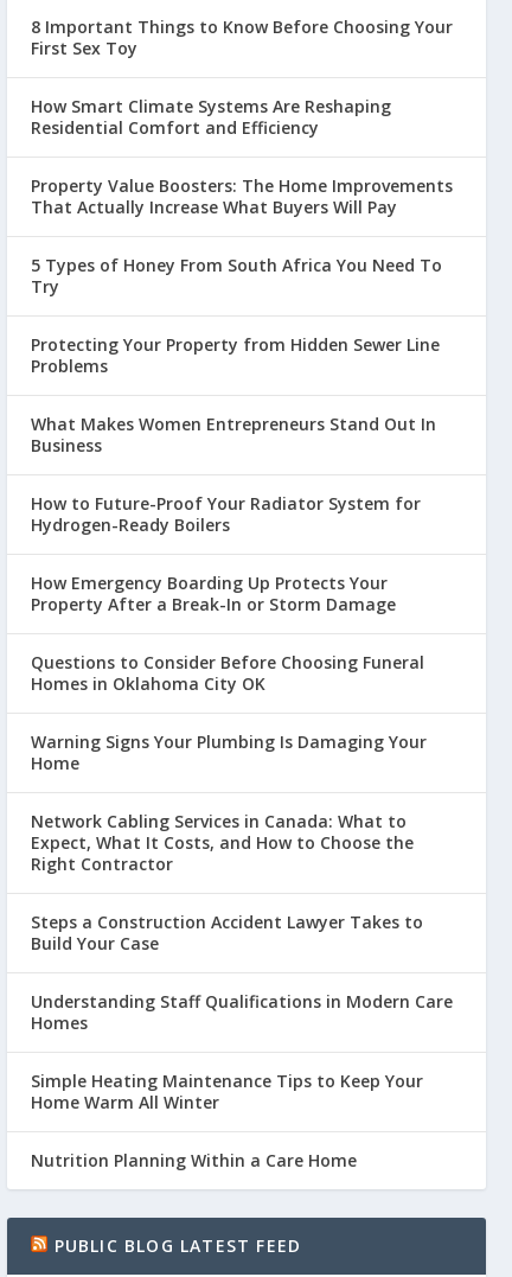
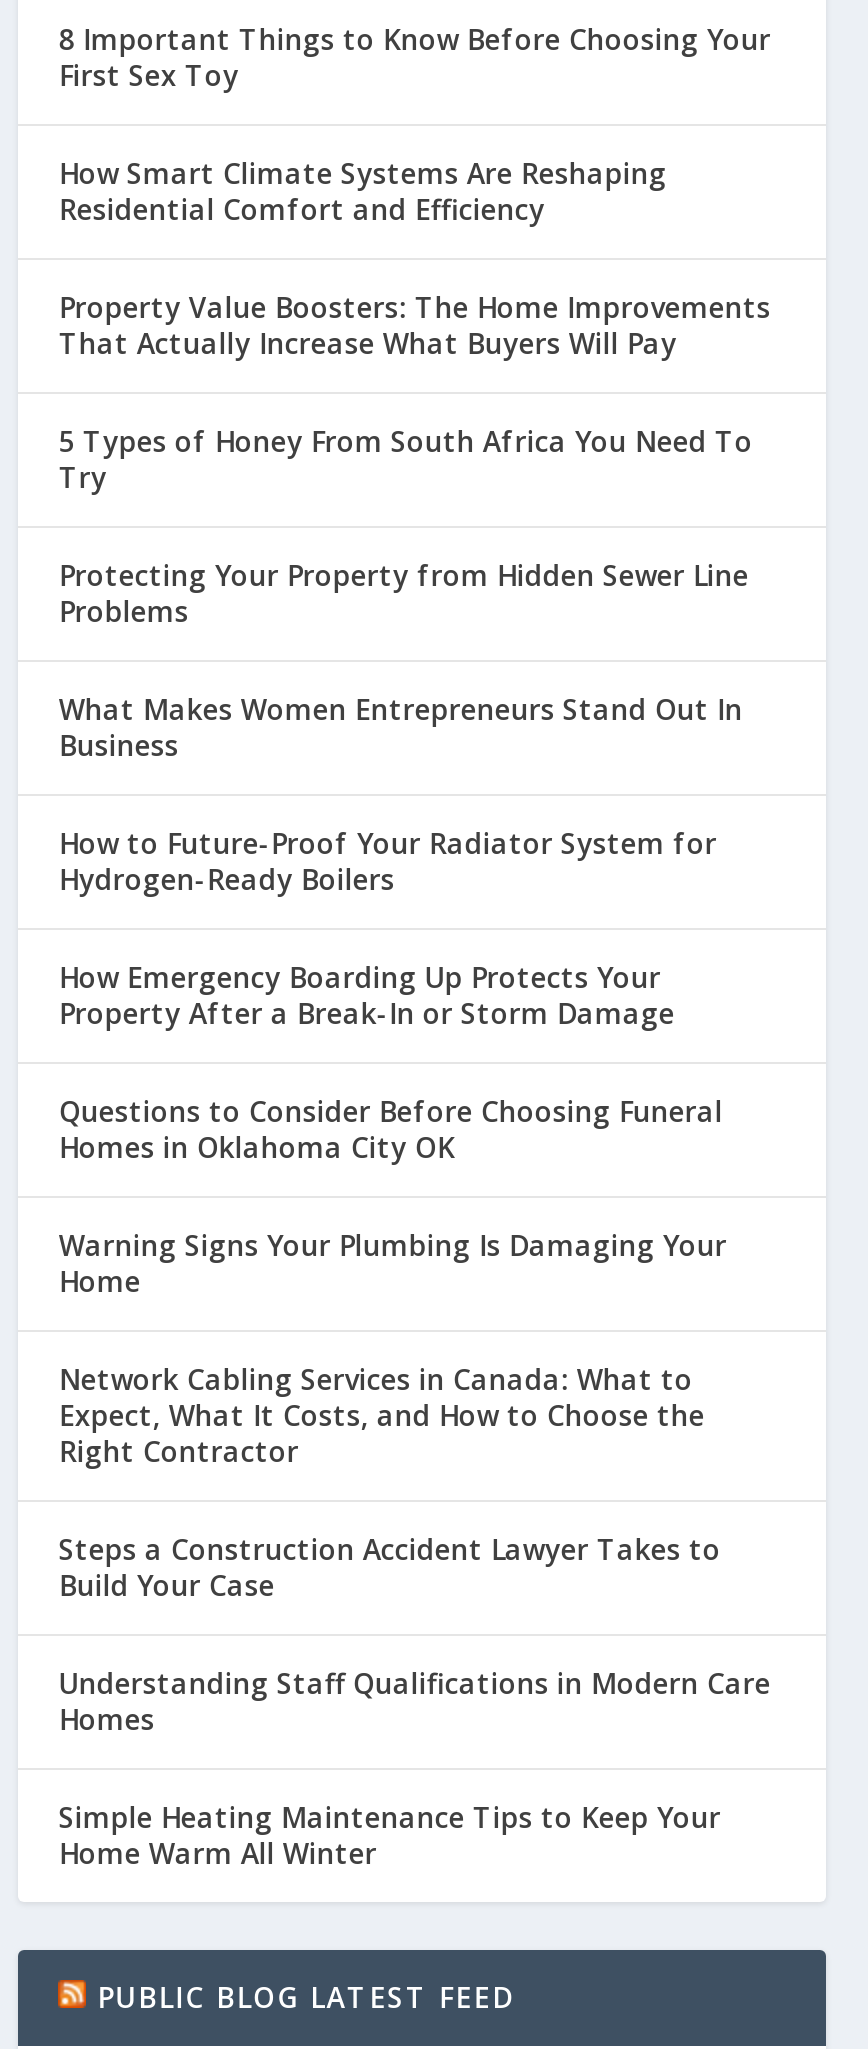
- Nutrition Planning Within a Care Home
